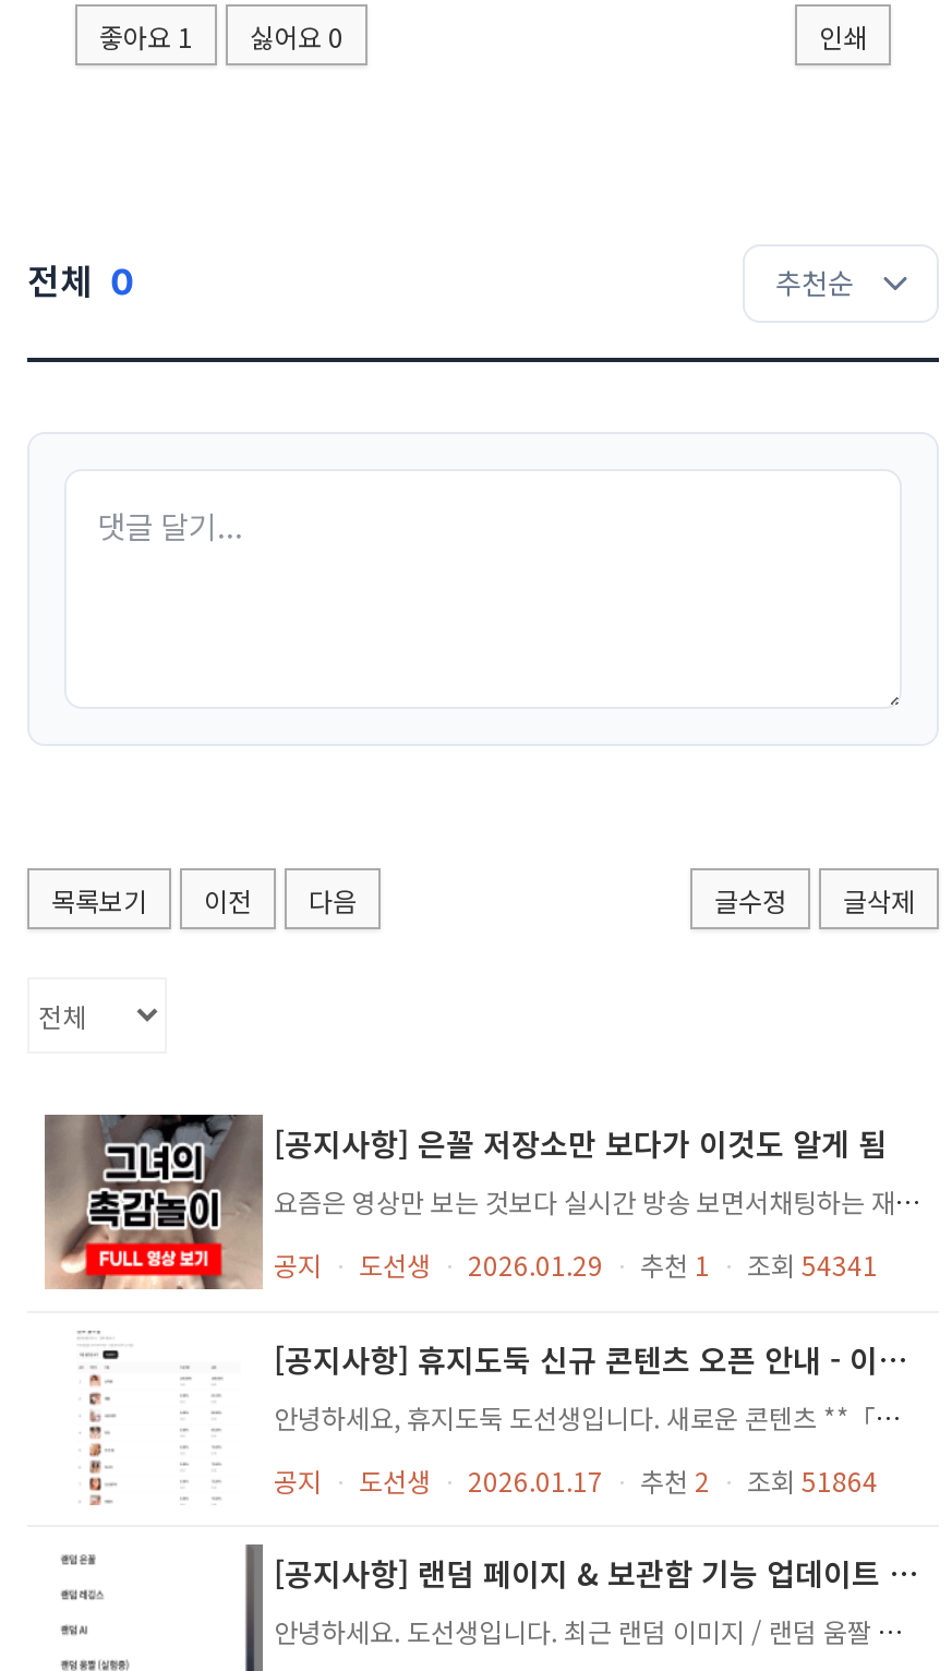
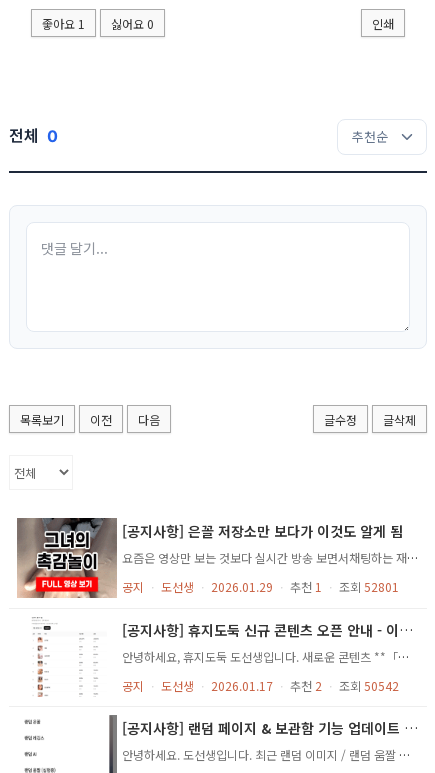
- 공지 ㆍ 도선생 ㆍ 2026.01.29 ㆍ 추천 1 ㆍ 조회 54341
+ 공지 ㆍ 도선생 ㆍ 2026.01.29 ㆍ 추천 1 ㆍ 조회 52801

- 공지 ㆍ 도선생 ㆍ 2026.01.17 ㆍ 추천 2 ㆍ 조회 51864
+ 공지 ㆍ 도선생 ㆍ 2026.01.17 ㆍ 추천 2 ㆍ 조회 50542
